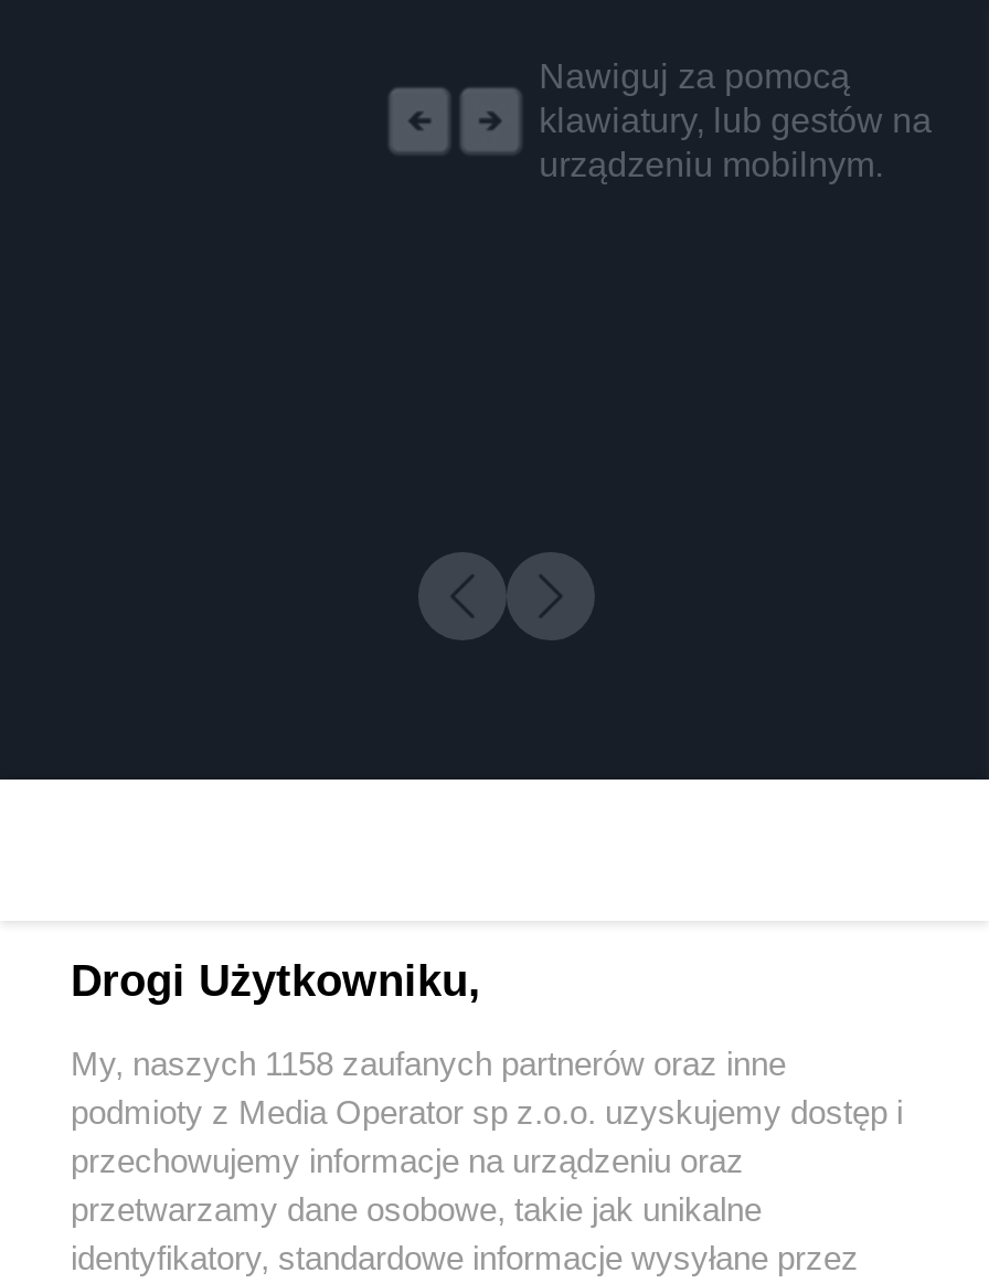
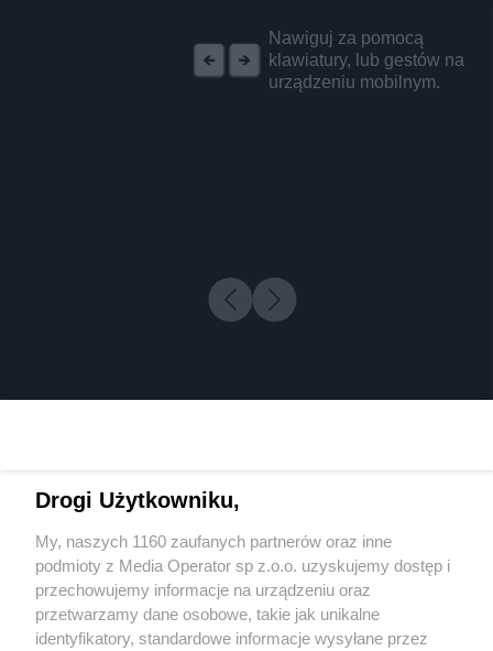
- My, naszych 1158 zaufanych partnerów oraz inne
+ My, naszych 1160 zaufanych partnerów oraz inne
